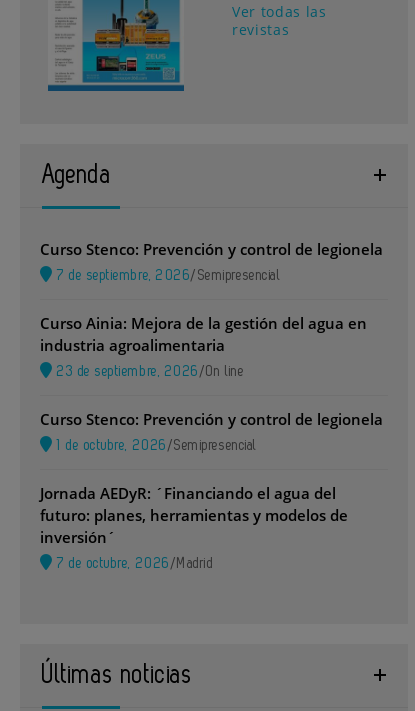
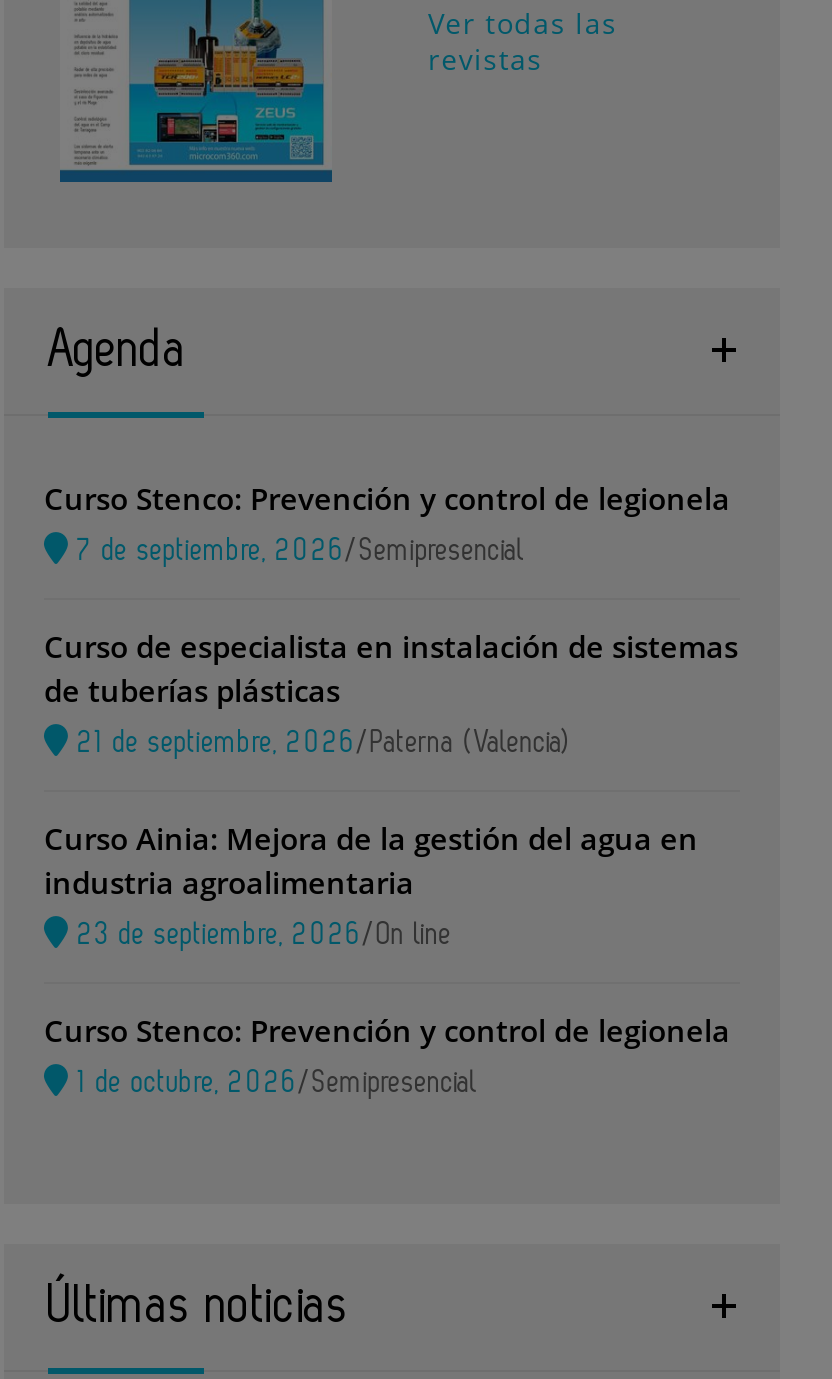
+ Curso de especialista en instalación de sistemas
+ de tuberías plásticas
+ 21 de septiembre, 2026/Paterna (Valencia)

moved down: Curso Ainia: Mejora de la gestión del agua en | industria agroalimentaria | Curso Stenco: Prevención y control de legionela | 1 de octubre, 2026 /Semipresencial

- Jornada AEDyR: ´Financiando el agua del
- futuro: planes, herramientas y modelos de
- inversión´
- 7 de octubre, 2026 /Madrid
